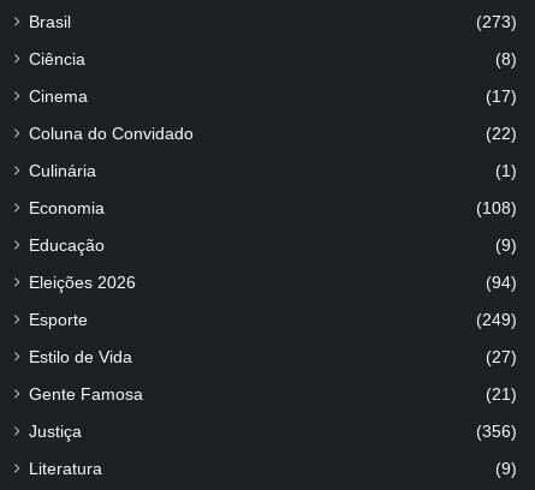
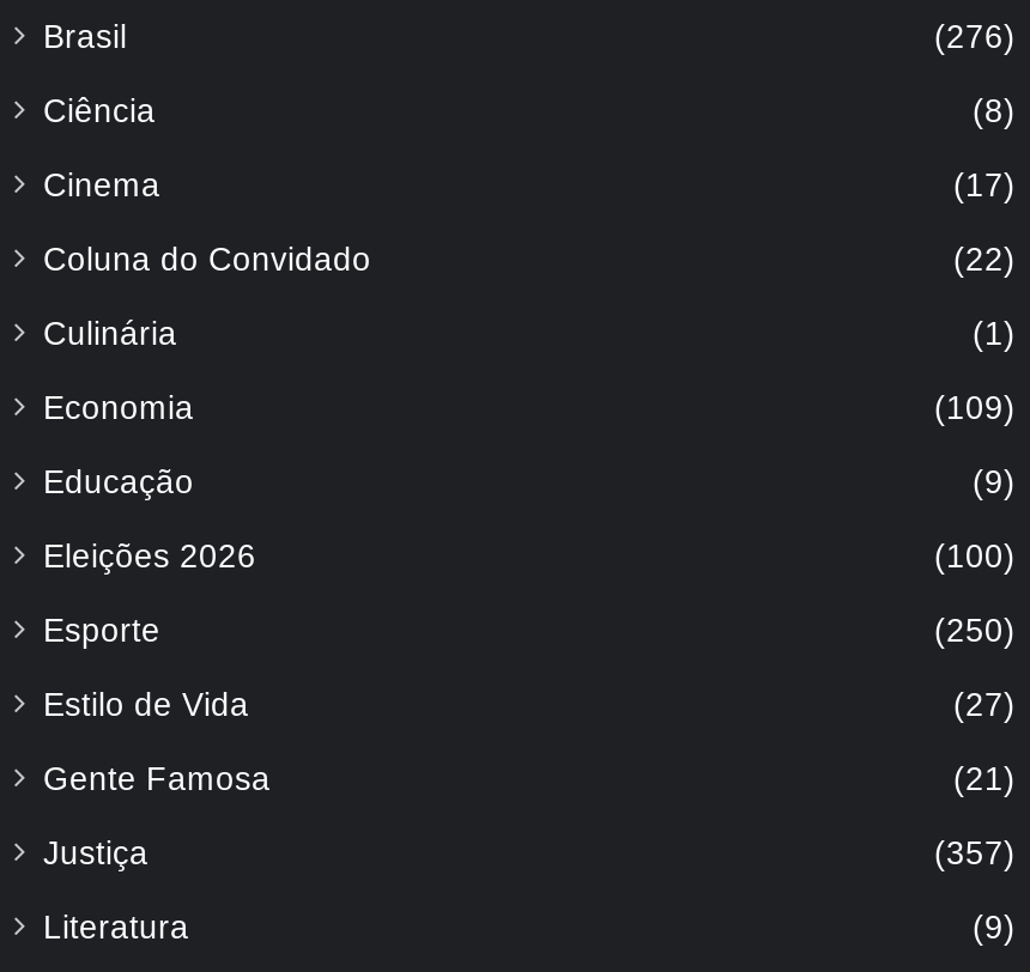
- (273)
+ (276)

- (108)
+ (109)

- (94)
+ (100)

- (249)
+ (250)

- (356)
+ (357)
